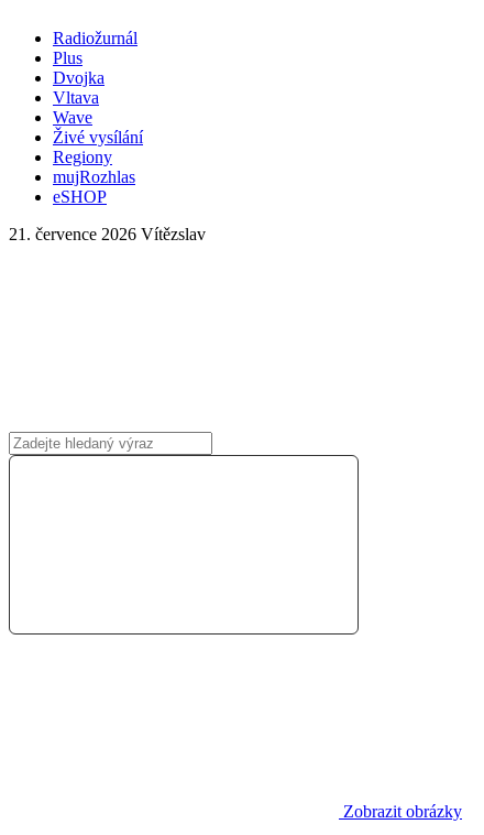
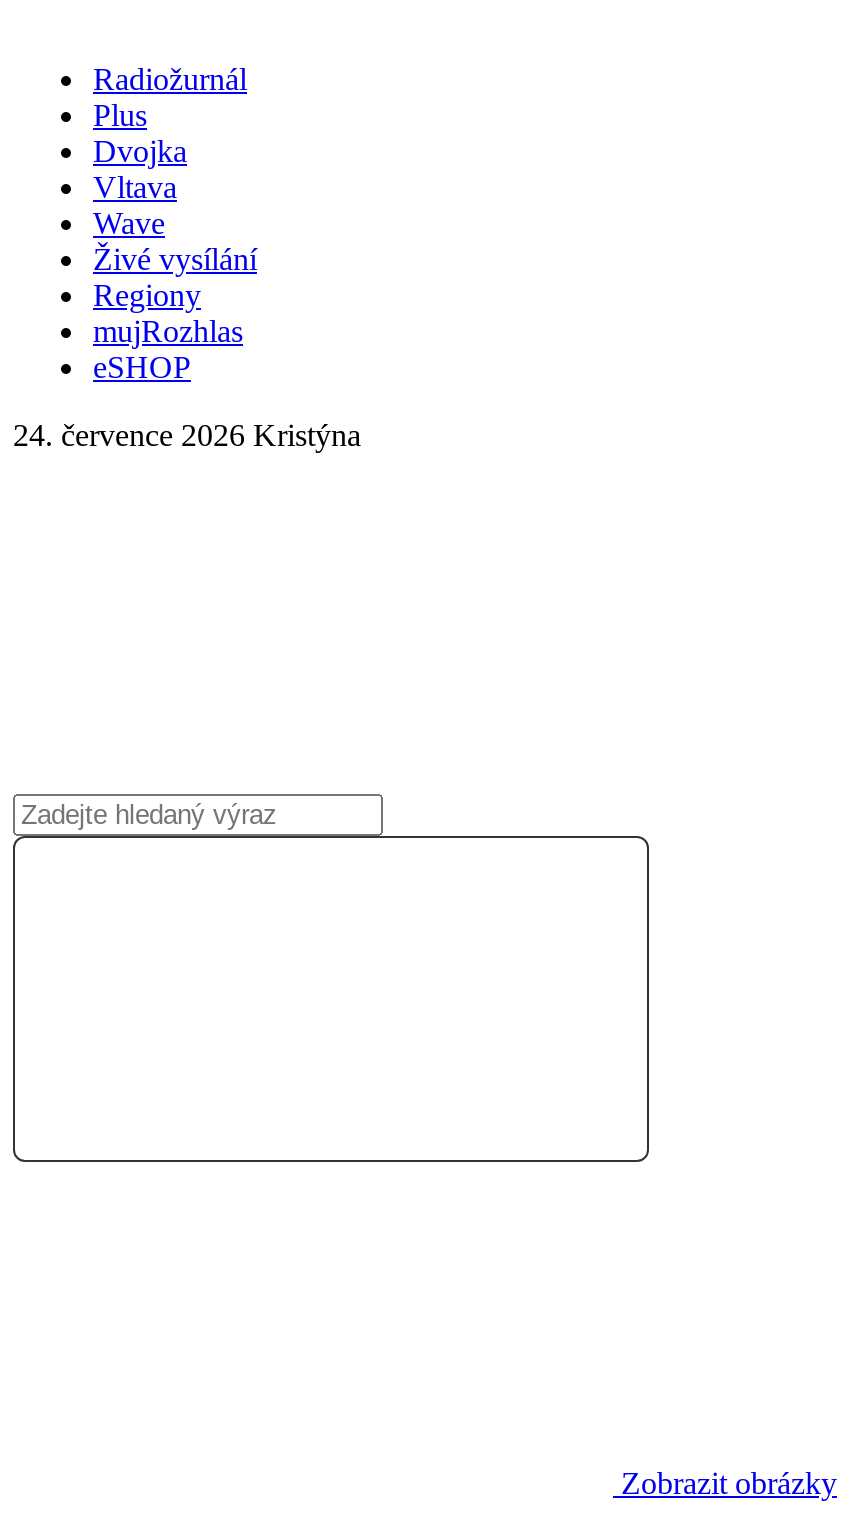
- 21. července 2026 Vítězslav
+ 24. července 2026 Kristýna
